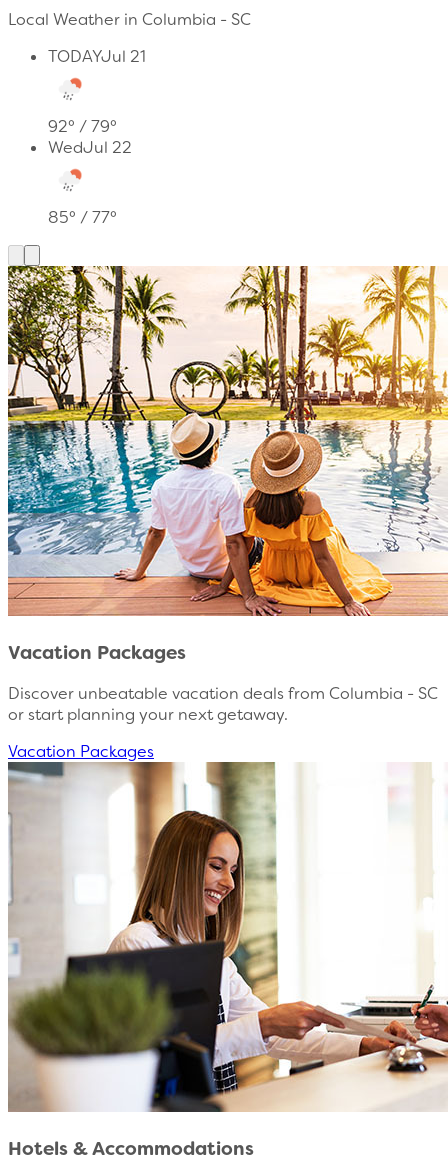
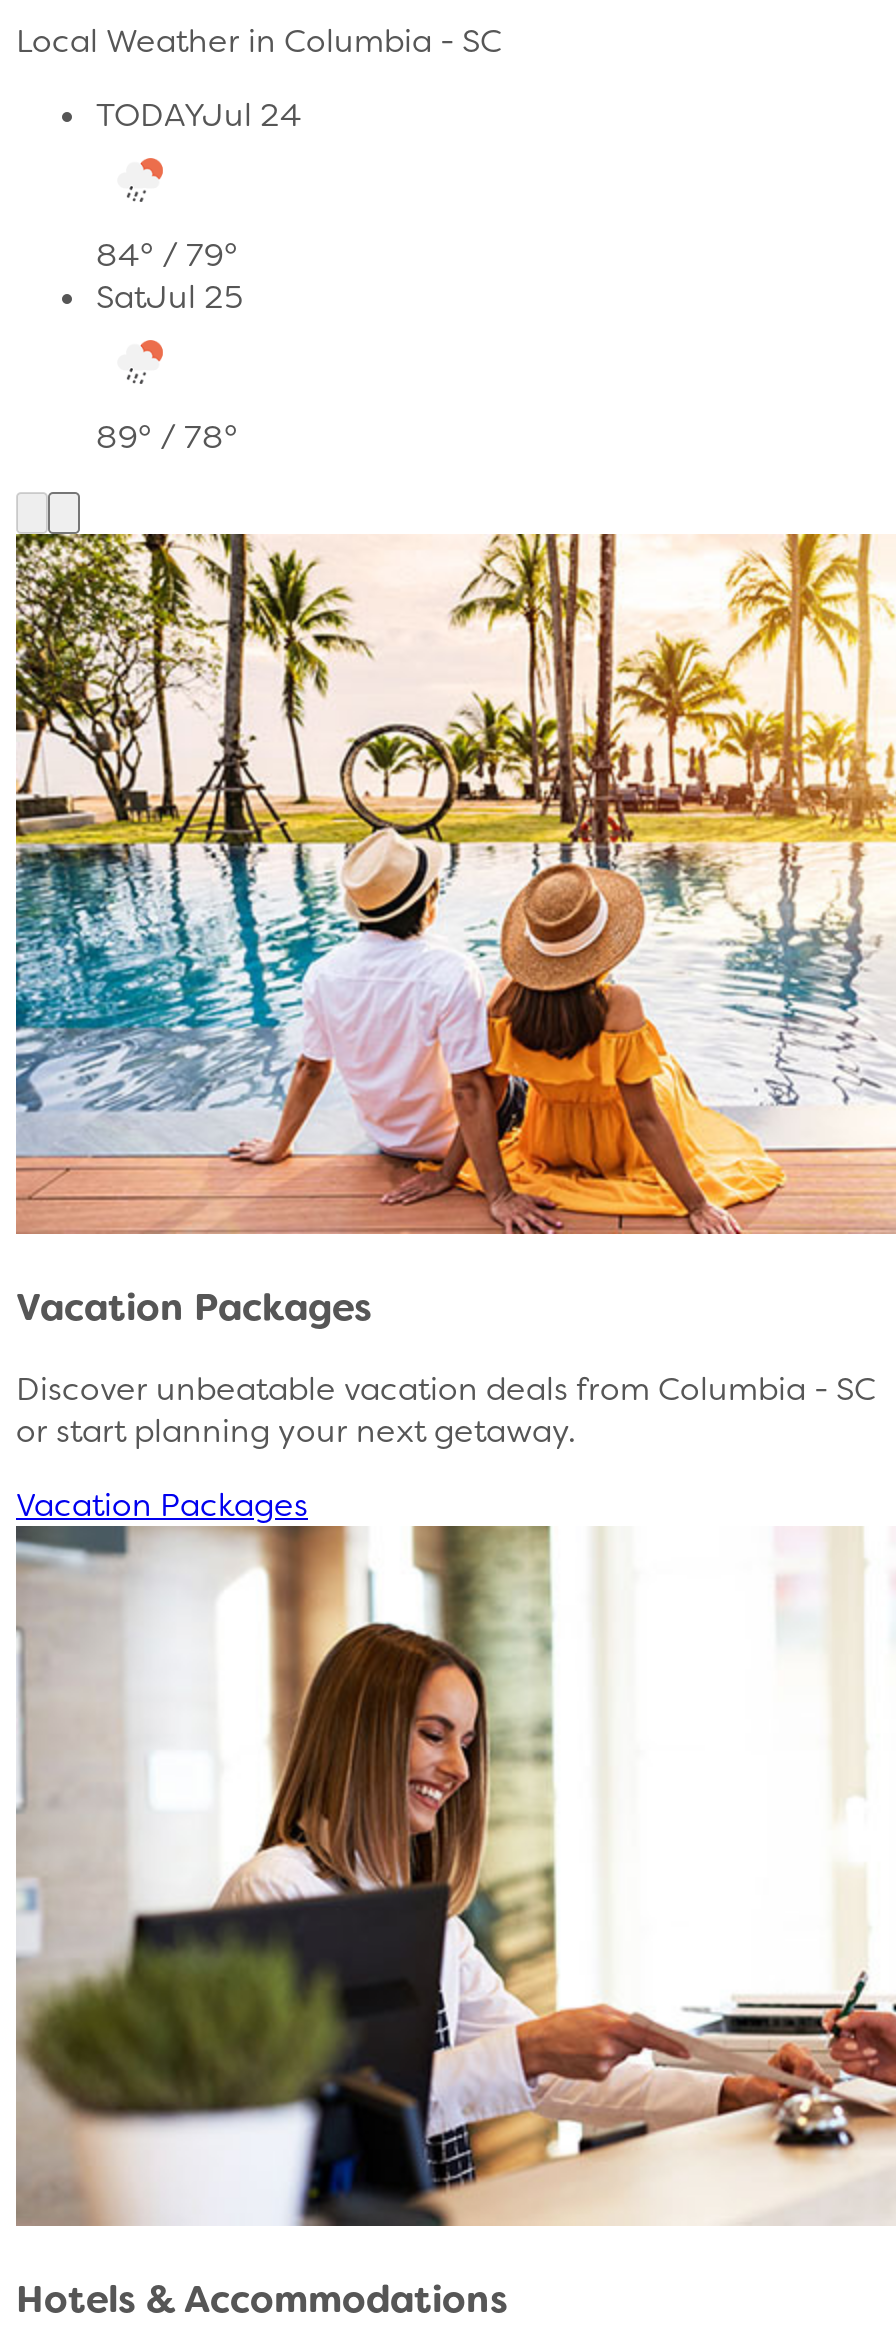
- TODAYJul 21
+ TODAYJul 24

- 92° / 79°
+ 84° / 79°

- WedJul 22
+ SatJul 25

- 85° / 77°
+ 89° / 78°
